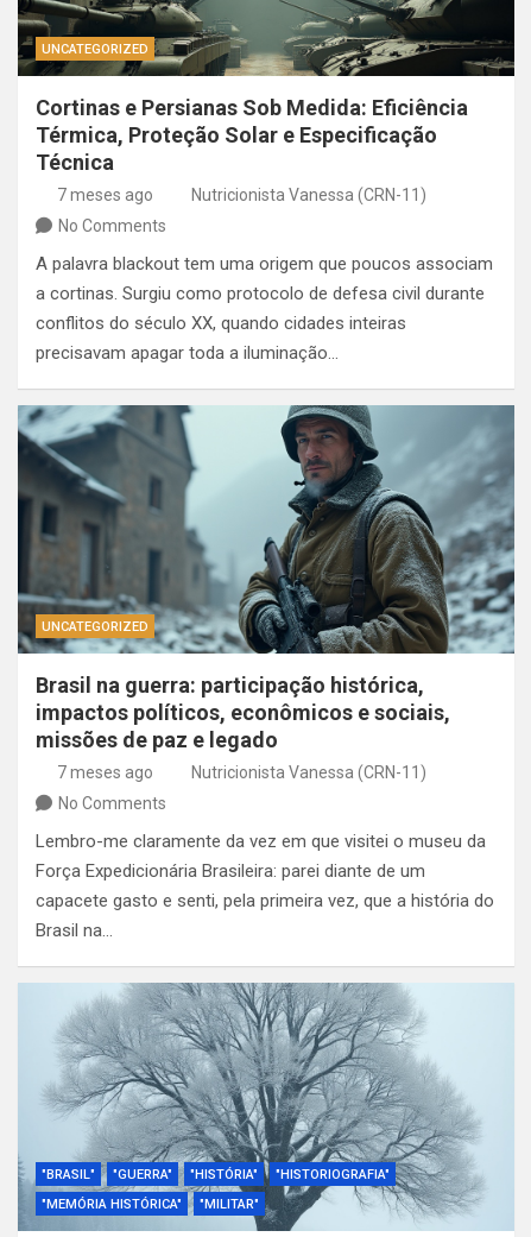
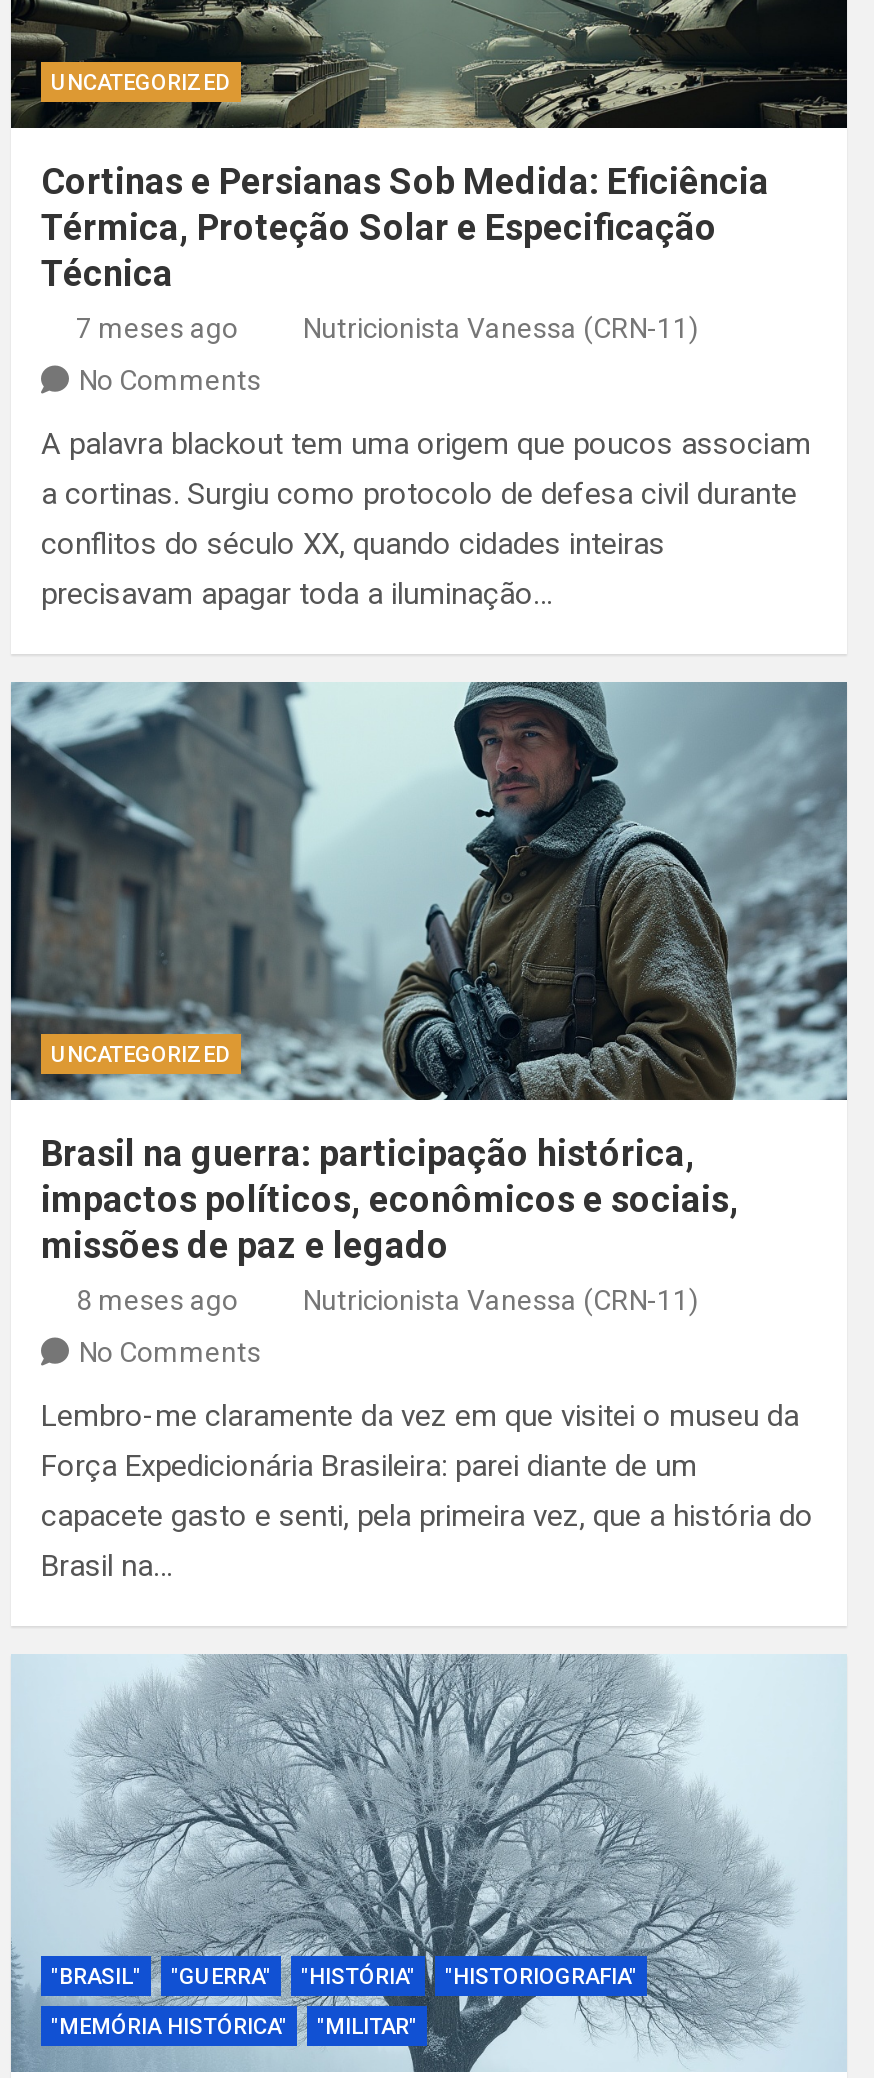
- 7 meses ago
+ 8 meses ago
